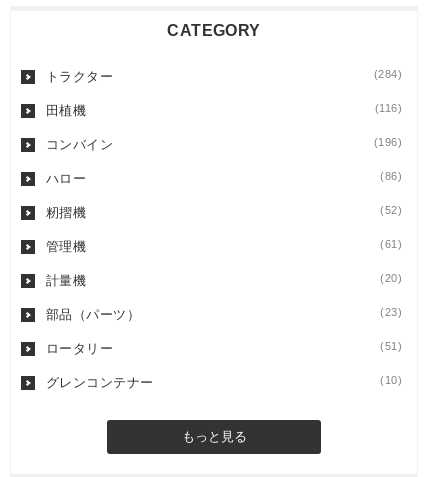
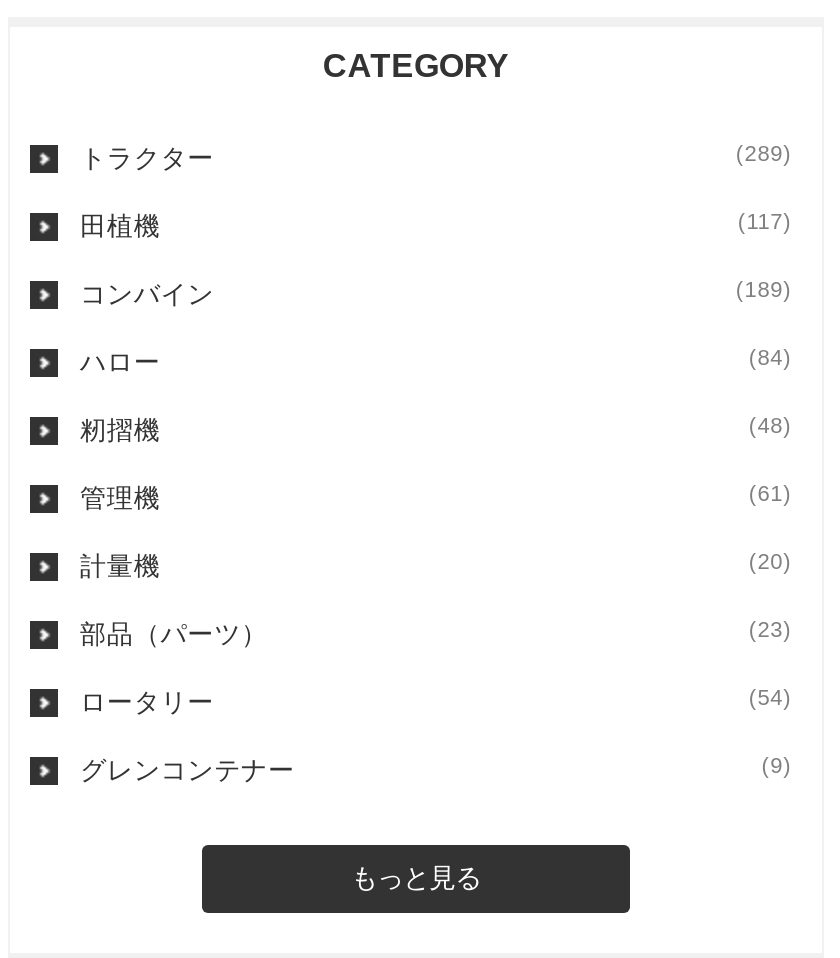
- (284)
+ (289)

- (116)
+ (117)

- (196)
+ (189)

- (86)
+ (84)

- (52)
+ (48)

- (51)
+ (54)

- (10)
+ (9)
